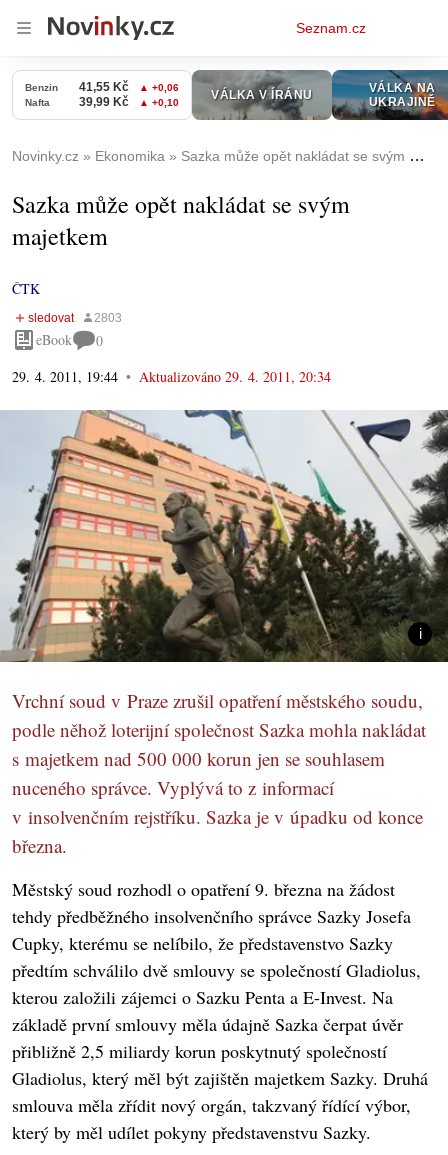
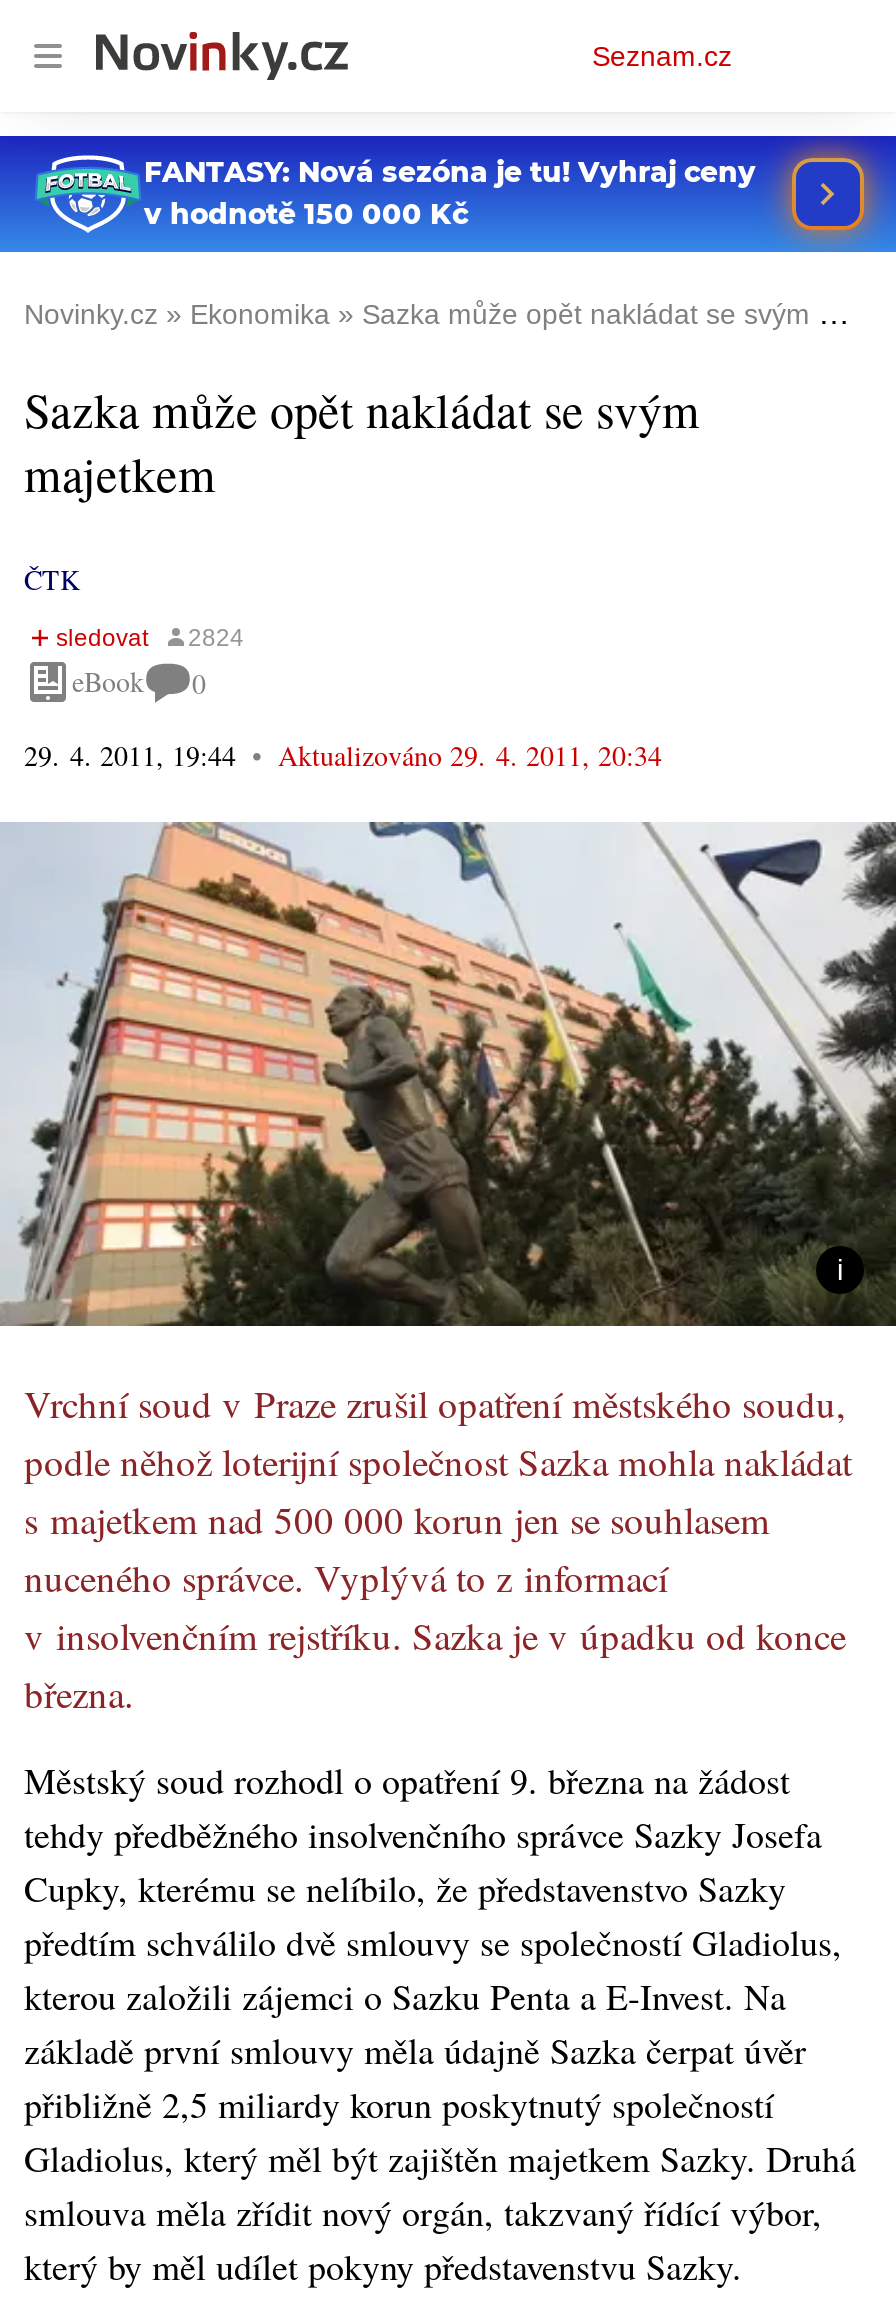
- [image]
+ [image]
